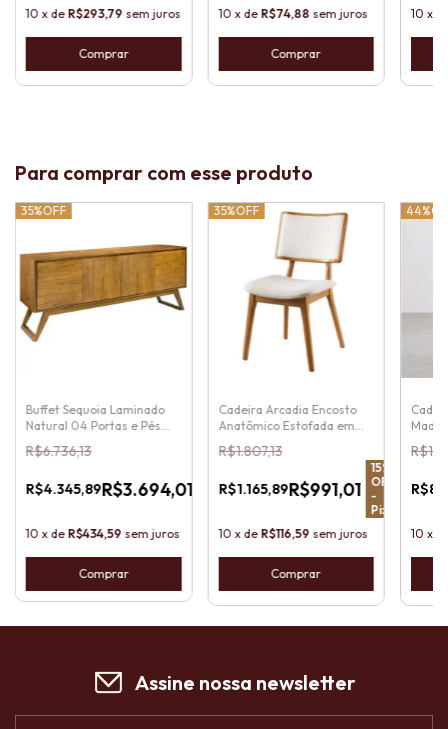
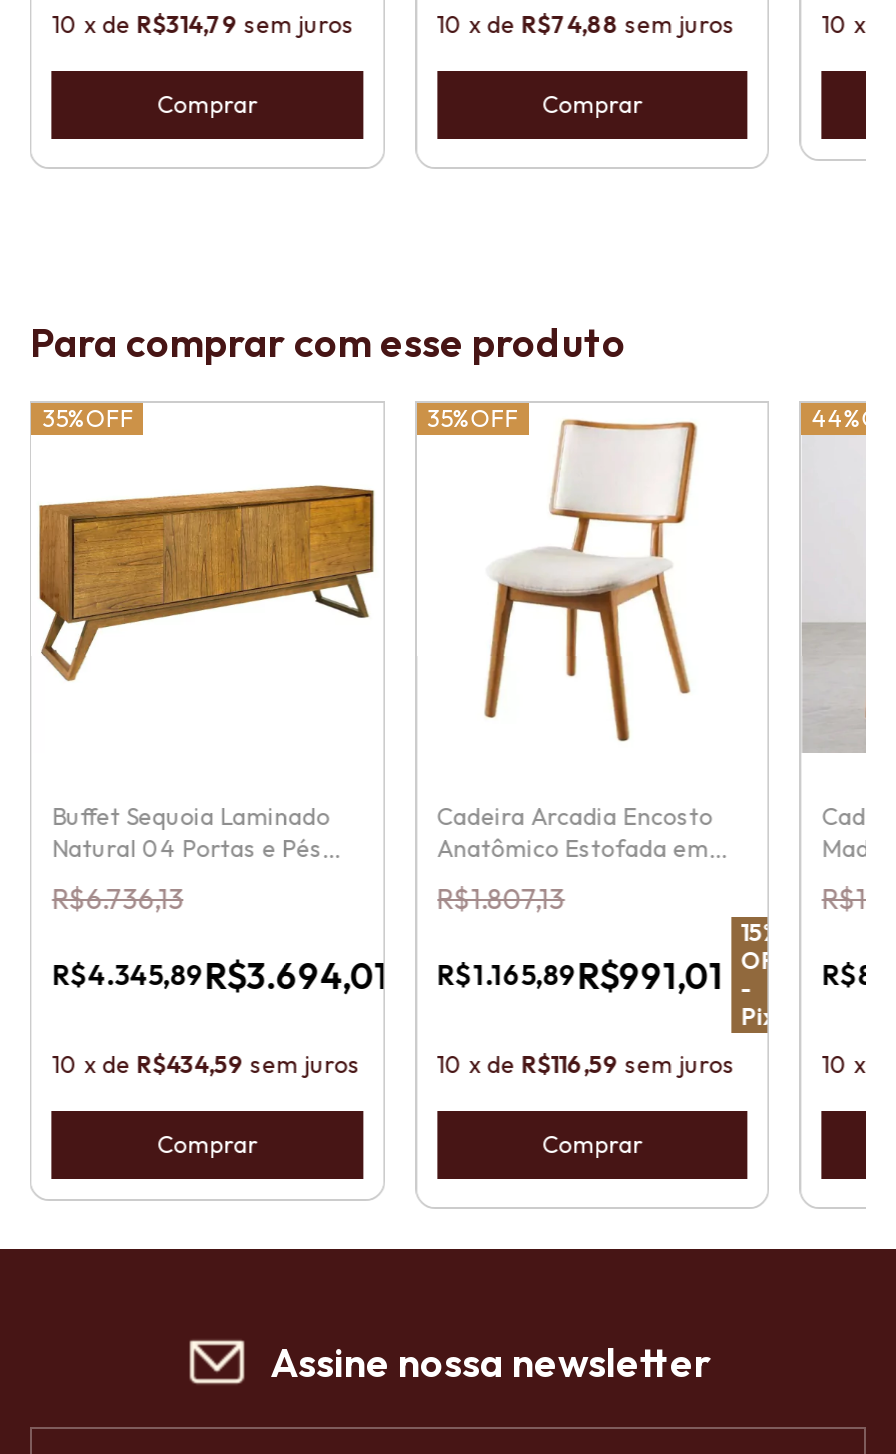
- 10 x de R$293,79 sem juros
+ 10 x de R$314,79 sem juros
